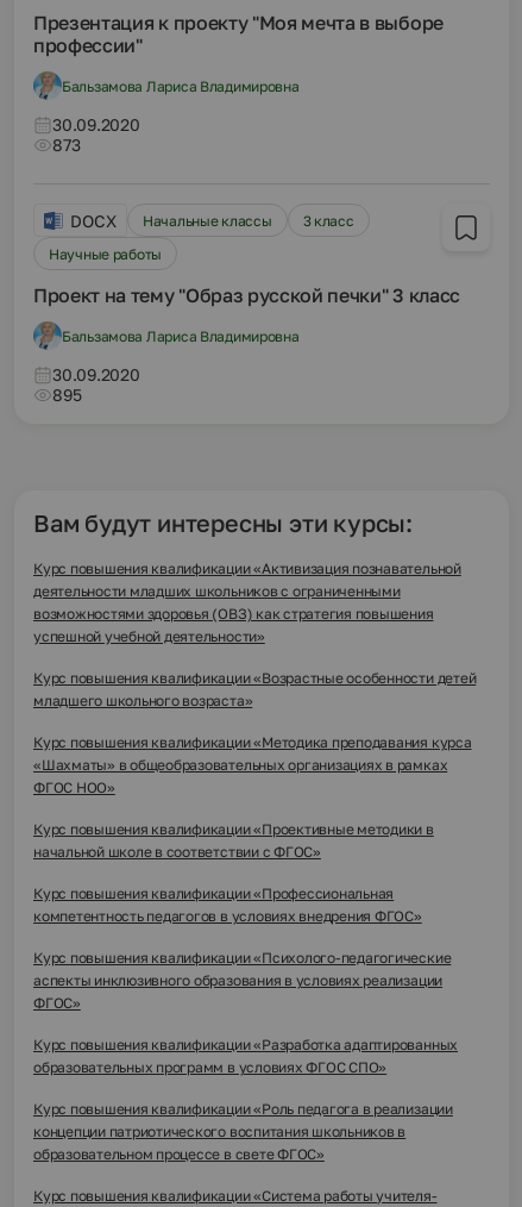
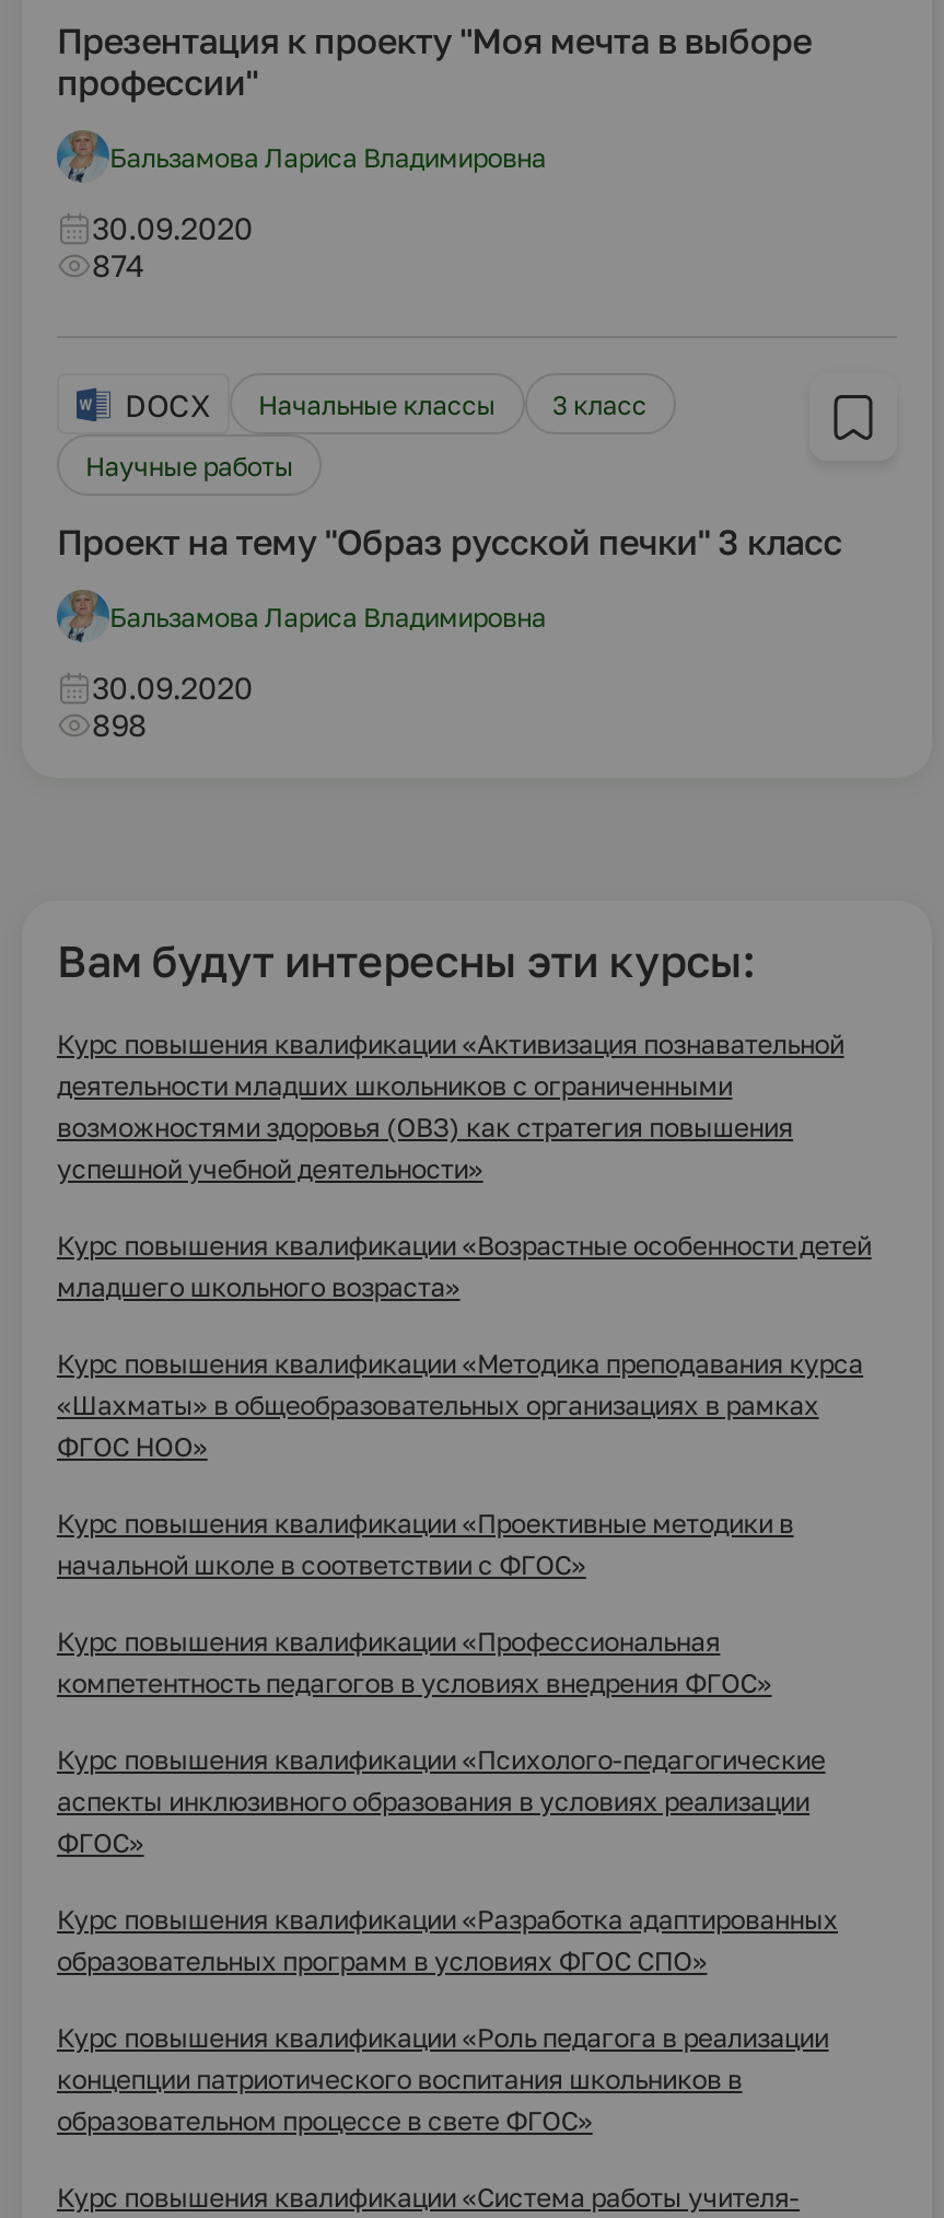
- 873
+ 874

- 895
+ 898
